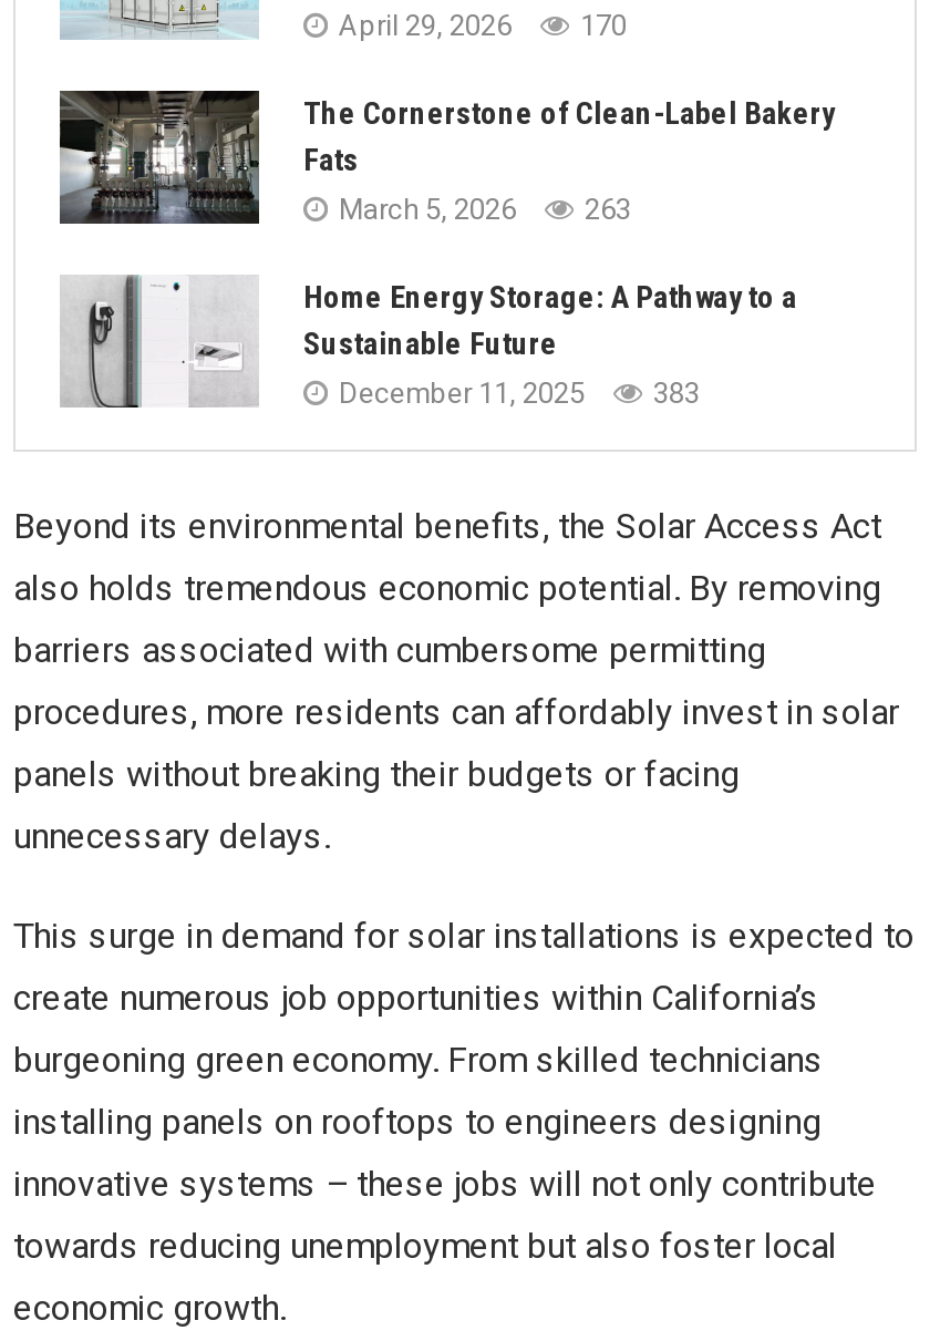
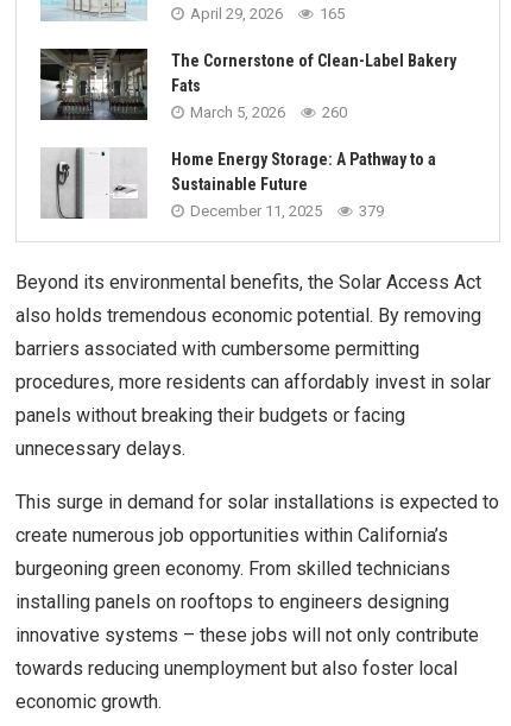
- 170
+ 165

- 263
+ 260

- 383
+ 379
